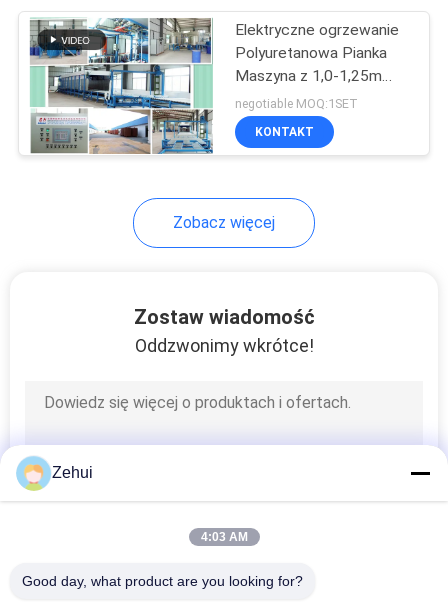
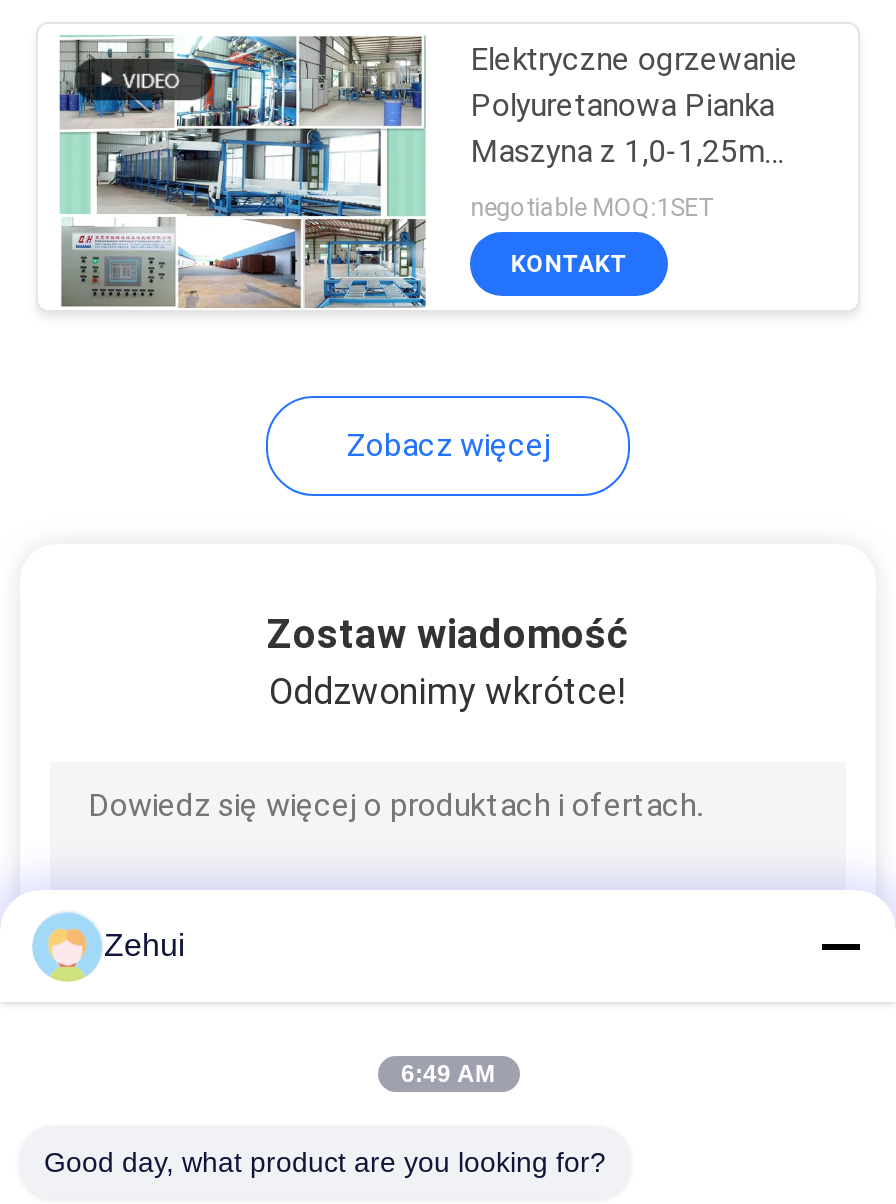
- 4:03 AM
+ 6:49 AM
